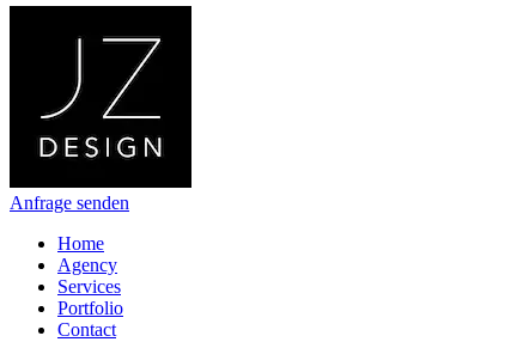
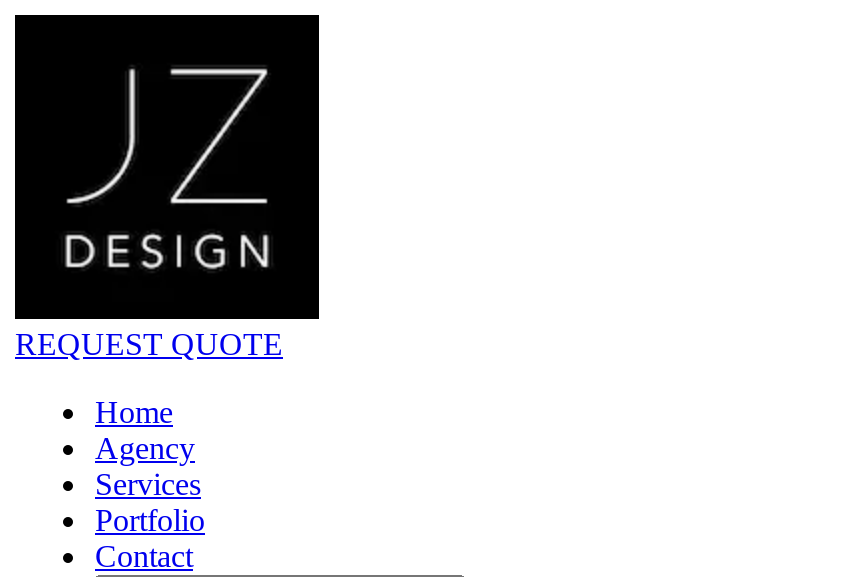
- Anfrage senden
+ REQUEST QUOTE
